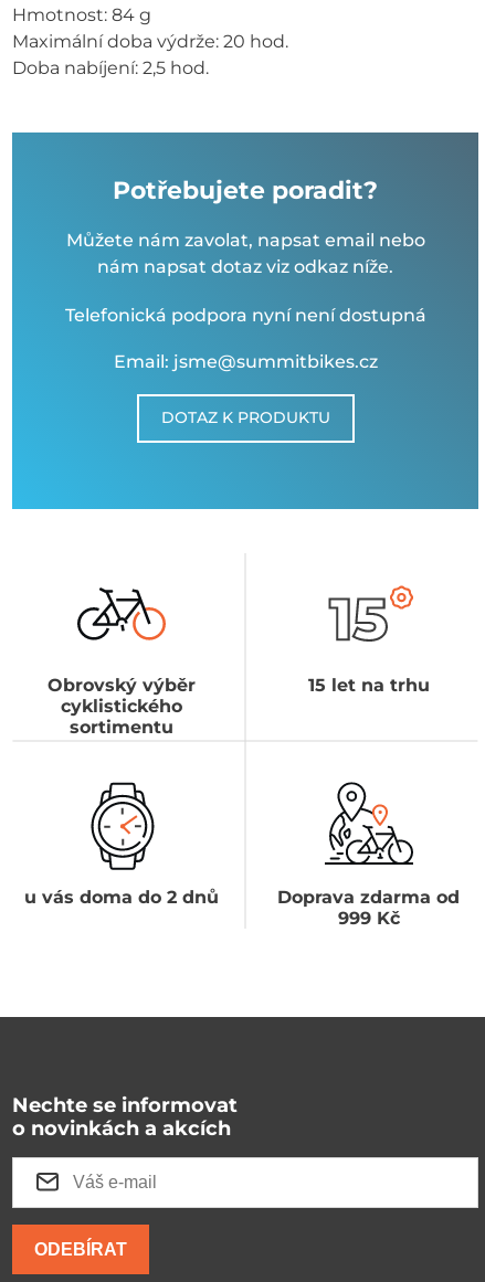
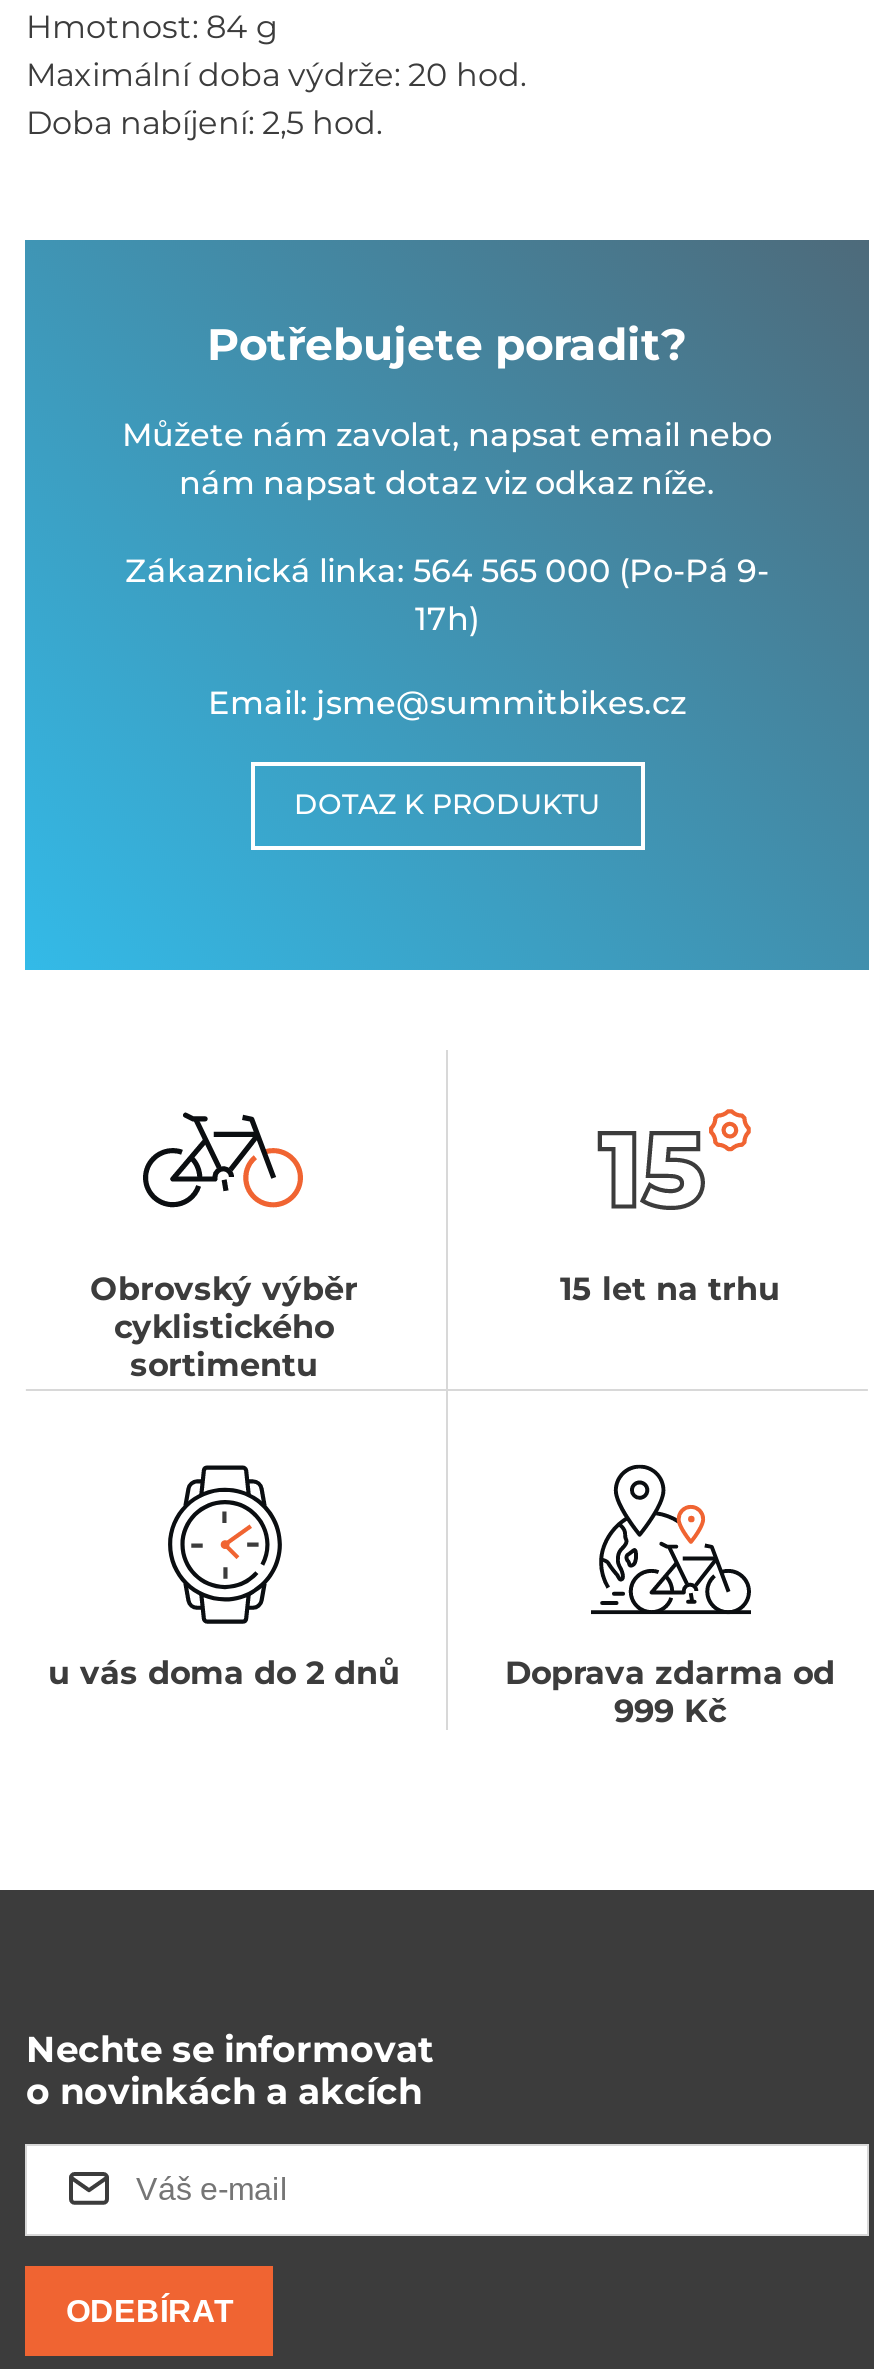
- Telefonická podpora nyní není dostupná
+ Zákaznická linka: 564 565 000 (Po-Pá 9-
+ 17h)
